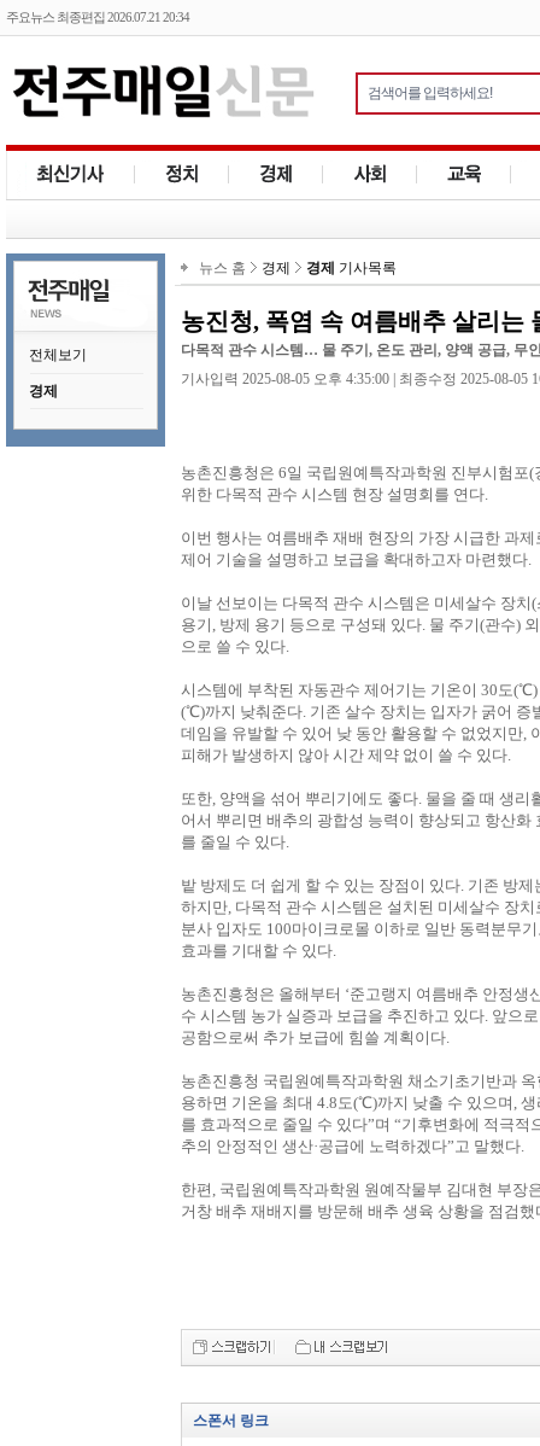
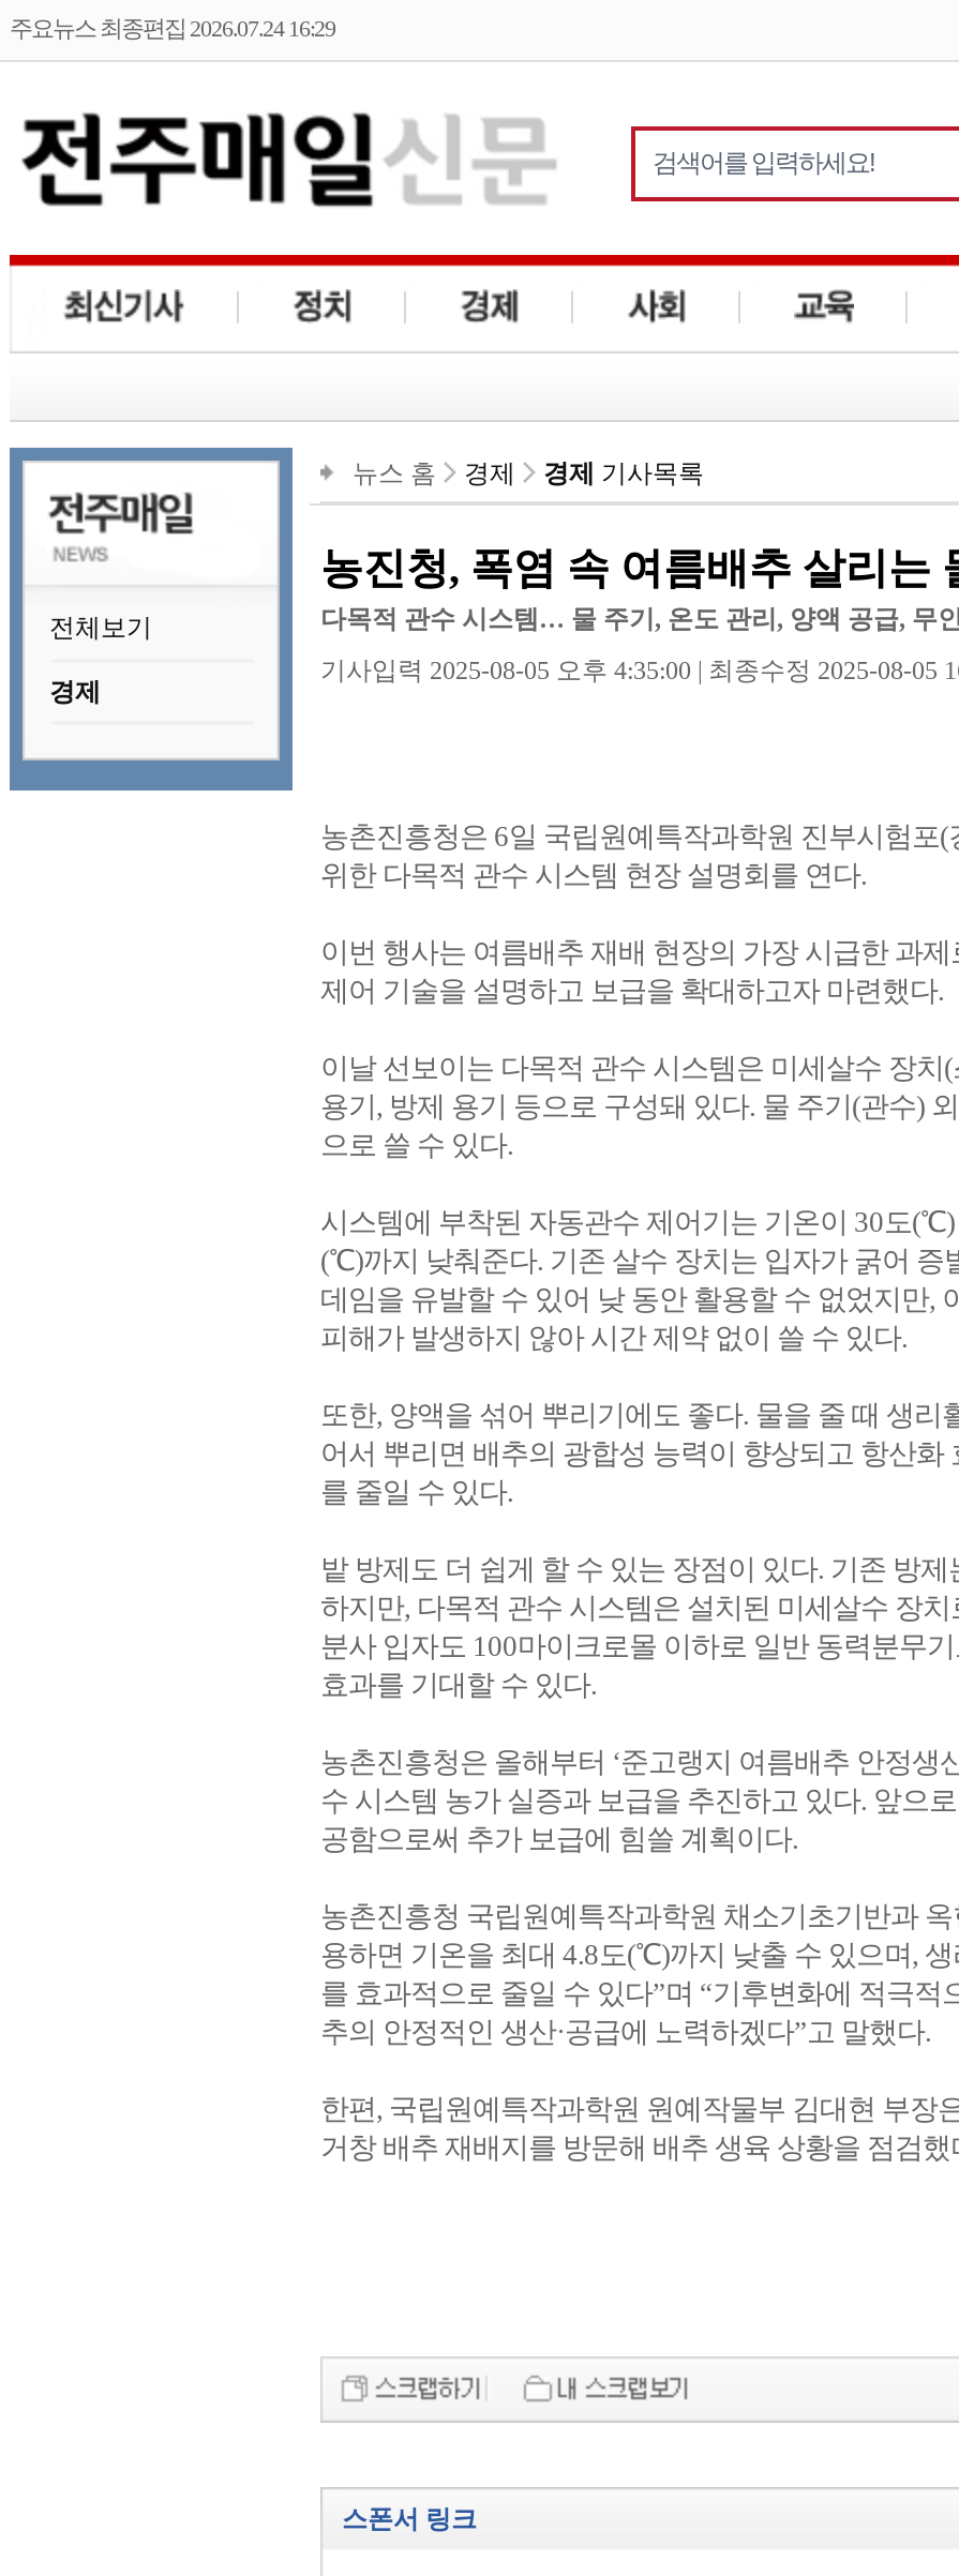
- 주요뉴스 최종편집 2026.07.21 20:34
+ 주요뉴스 최종편집 2026.07.24 16:29
